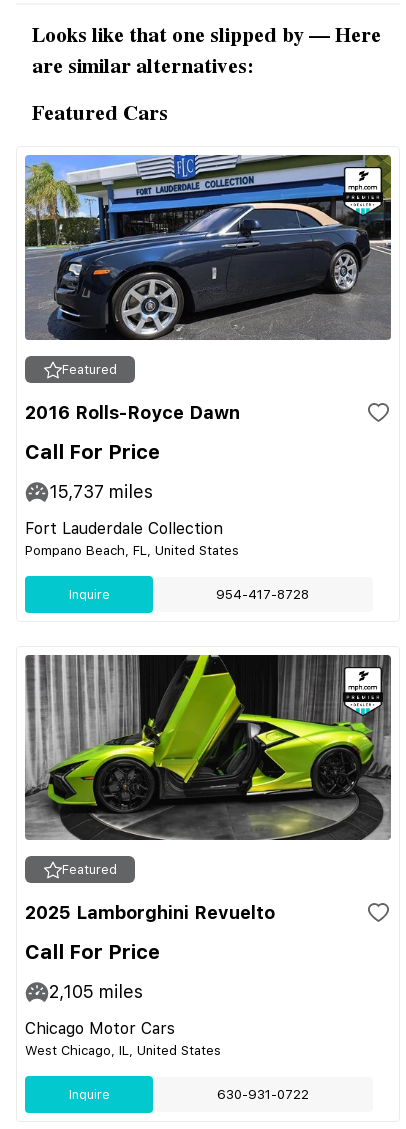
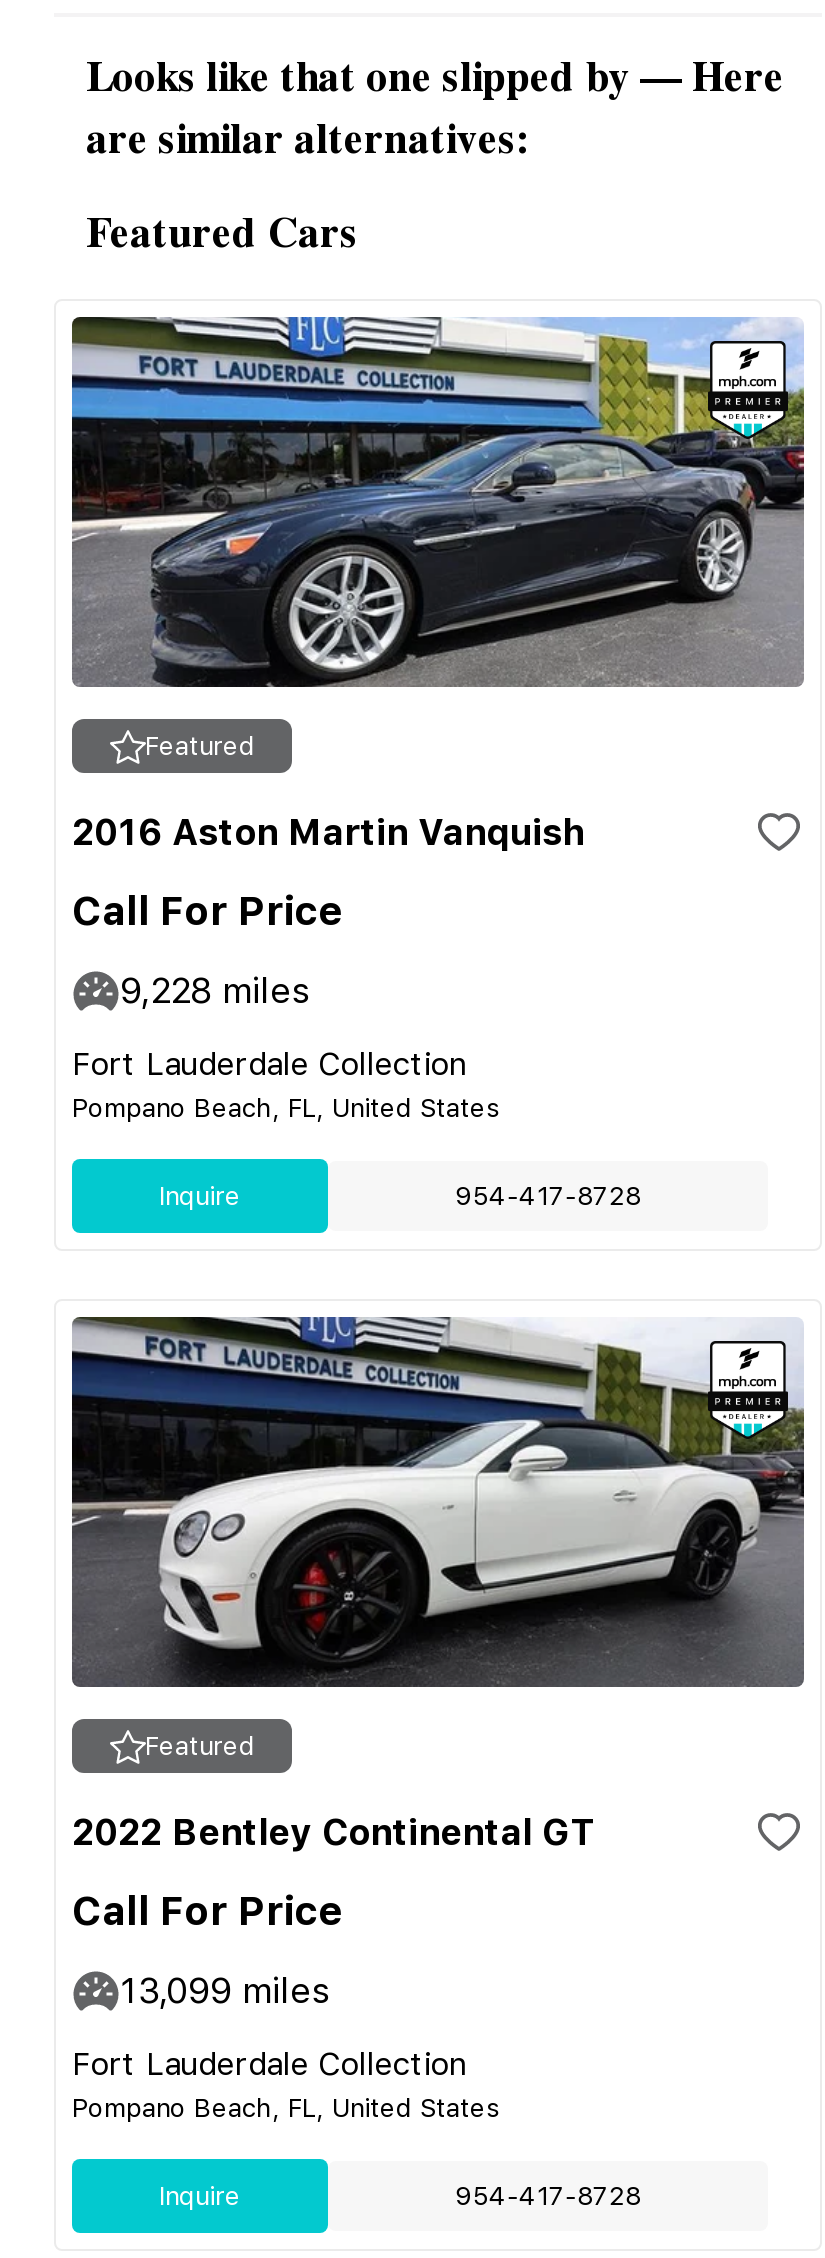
- [image]
+ [image]

- 2016 Rolls-Royce Dawn
+ 2016 Aston Martin Vanquish

- 15,737 miles
+ 9,228 miles

- [image]
+ [image]

- 2025 Lamborghini Revuelto
+ 2022 Bentley Continental GT

- 2,105 miles
+ 13,099 miles

- Chicago Motor Cars
- West Chicago, IL, United States
+ Fort Lauderdale Collection
+ Pompano Beach, FL, United States

- 630-931-0722
+ 954-417-8728
